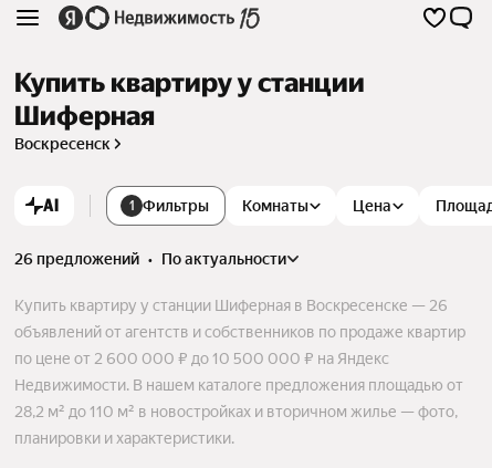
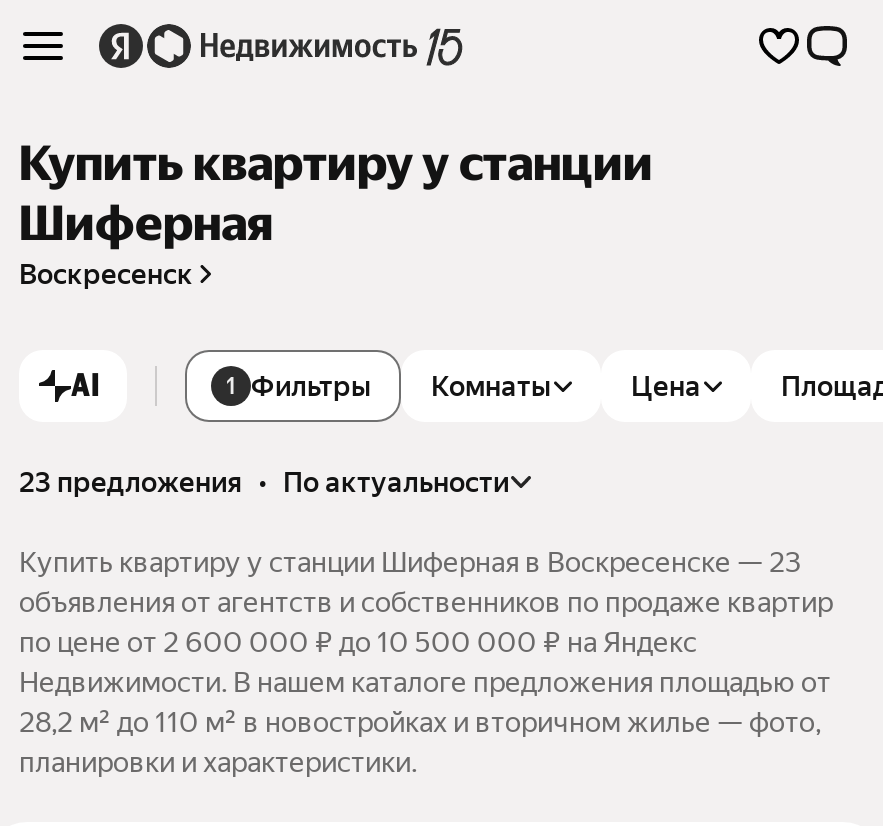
- 26 предложений • по актуальности
+ 23 предложения • по актуальности

- Купить квартиру у станции Шиферная в Воскресенске — 26
+ Купить квартиру у станции Шиферная в Воскресенске — 23

- объявлений от агентств и собственников по продаже квартир
+ объявления от агентств и собственников по продаже квартир
